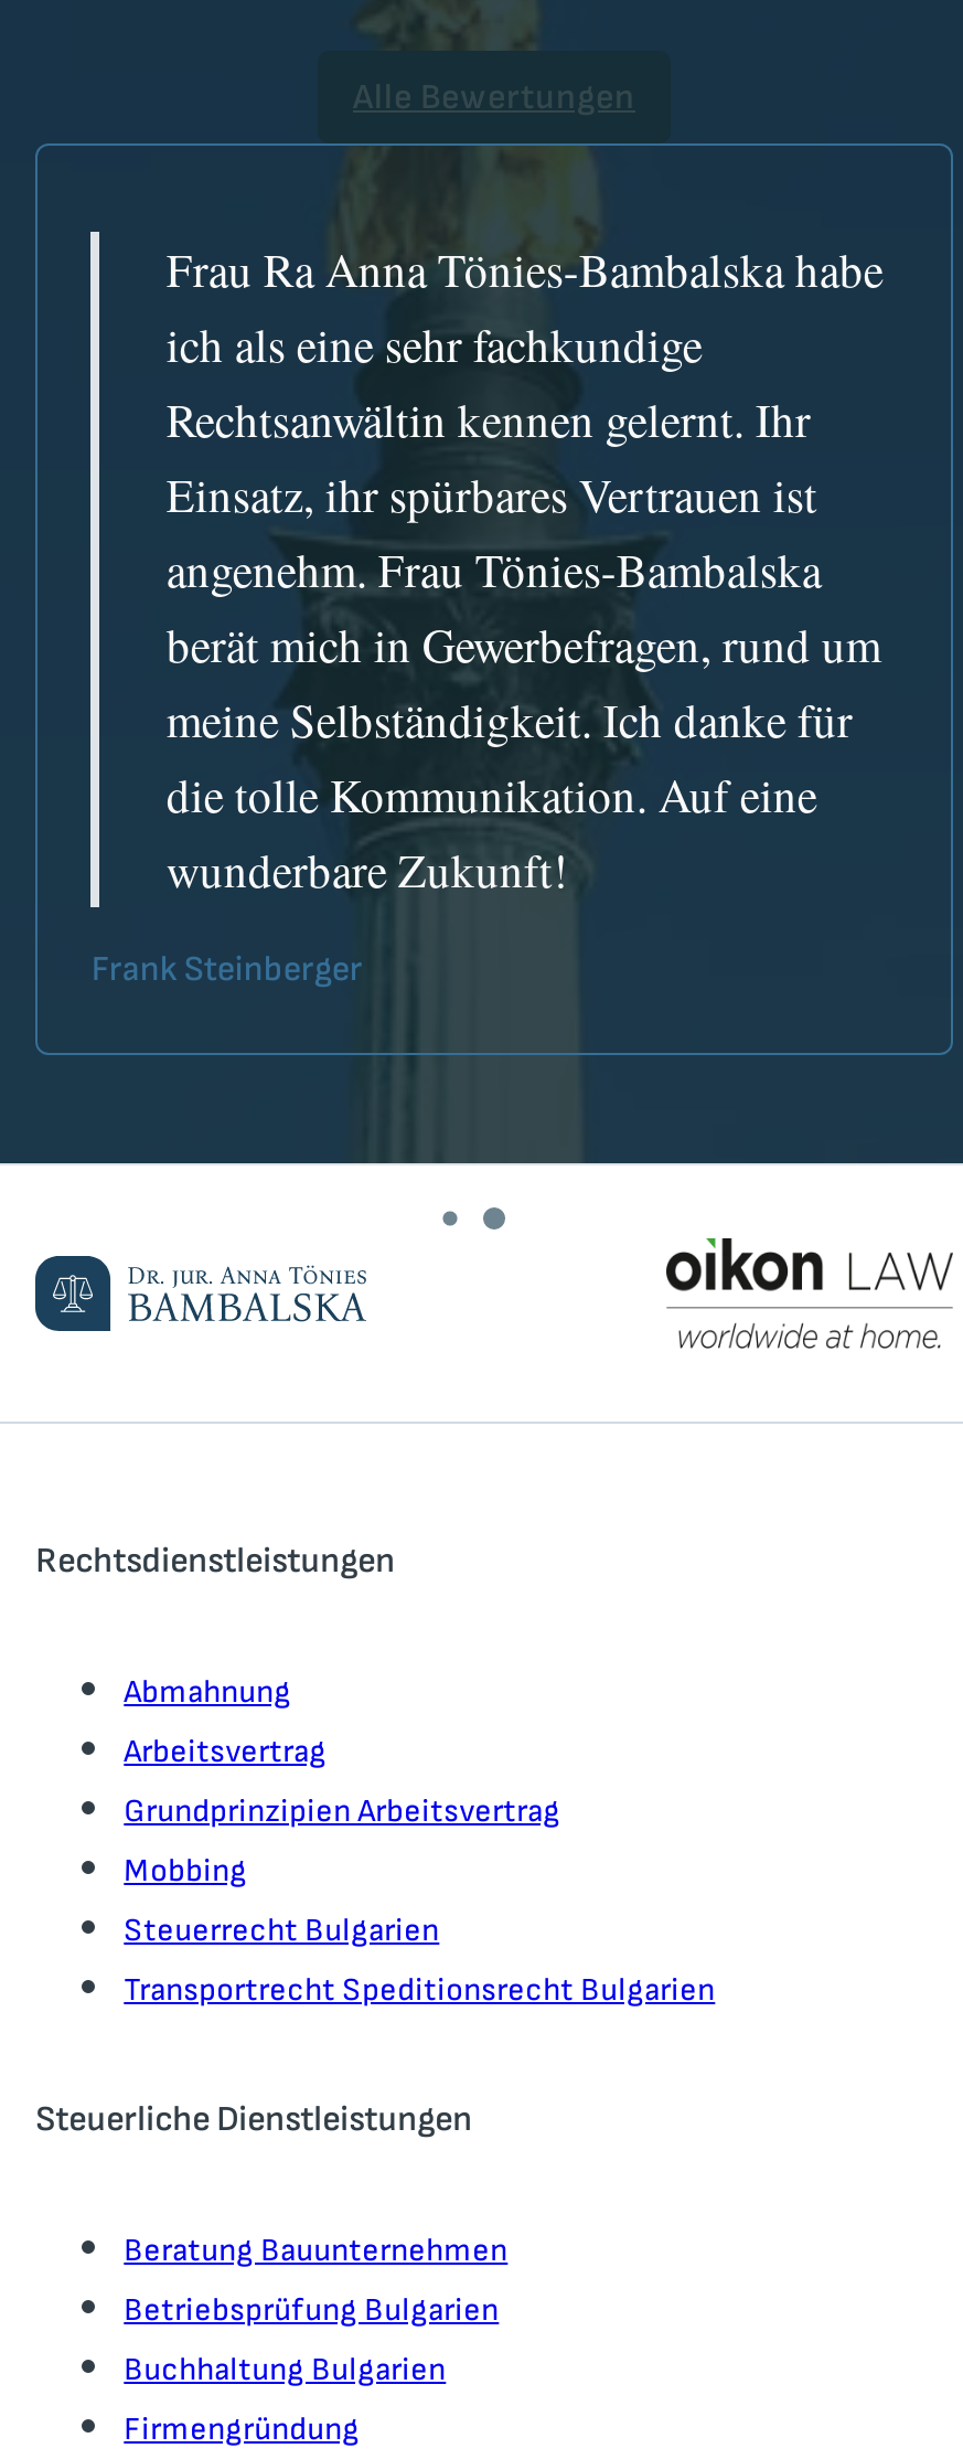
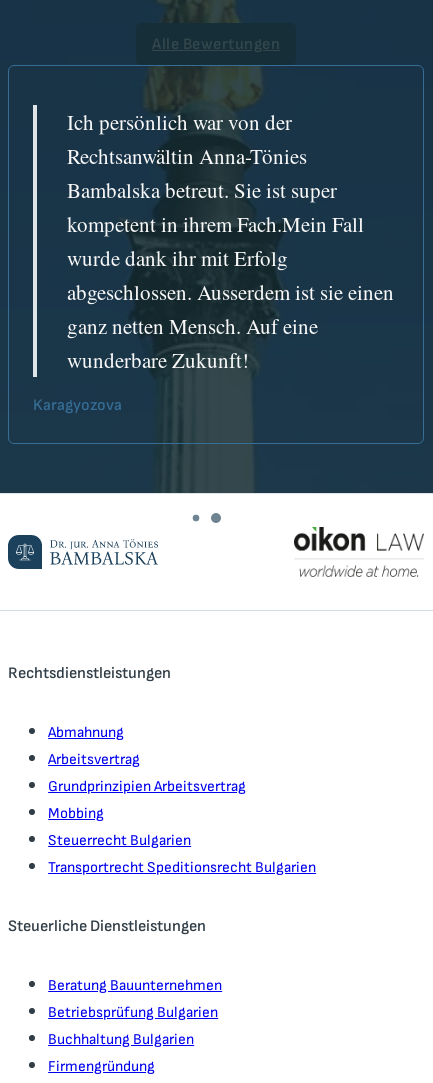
- Frau Ra Anna Tönies-Bambalska habe
- ich als eine sehr fachkundige
- Rechtsanwältin kennen gelernt. Ihr
- Einsatz, ihr spürbares Vertrauen ist
- angenehm. Frau Tönies-Bambalska
- berät mich in Gewerbefragen, rund um
- meine Selbständigkeit. Ich danke für
- die tolle Kommunikation. Auf eine
+ Ich persönlich war von der
+ Rechtsanwältin Anna-Tönies
+ Bambalska betreut. Sie ist super
+ kompetent in ihrem Fach.Mein Fall
+ wurde dank ihr mit Erfolg
+ abgeschlossen. Ausserdem ist sie einen
+ ganz netten Mensch. Auf eine

- Frank Steinberger
+ Karagyozova
